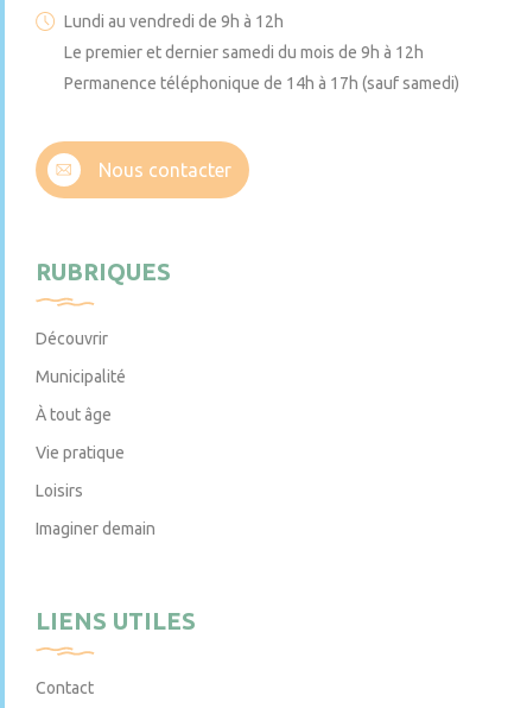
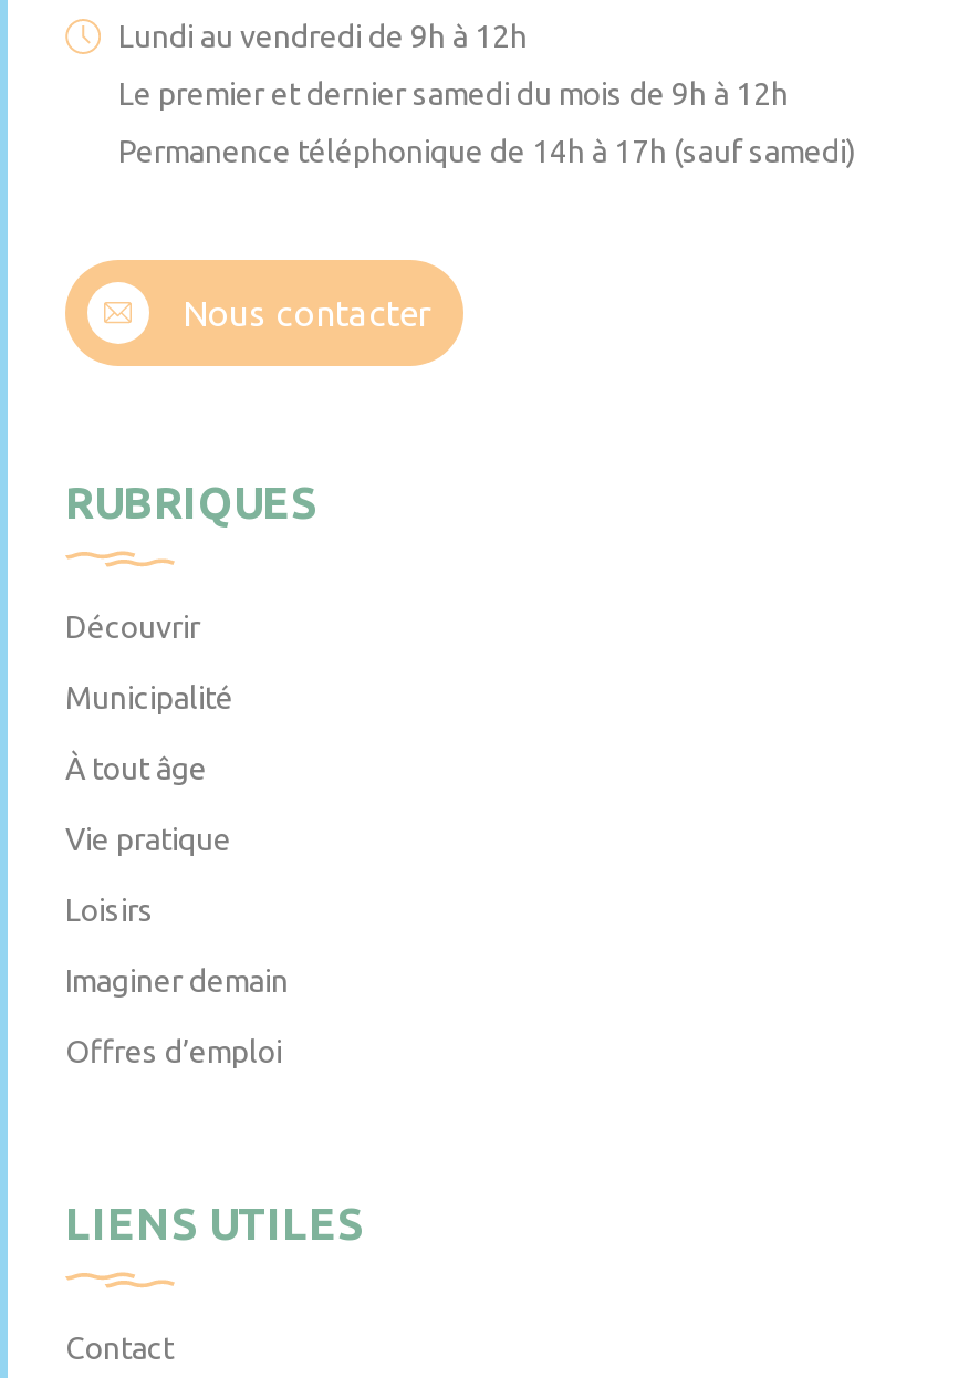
+ Offres d’emploi
